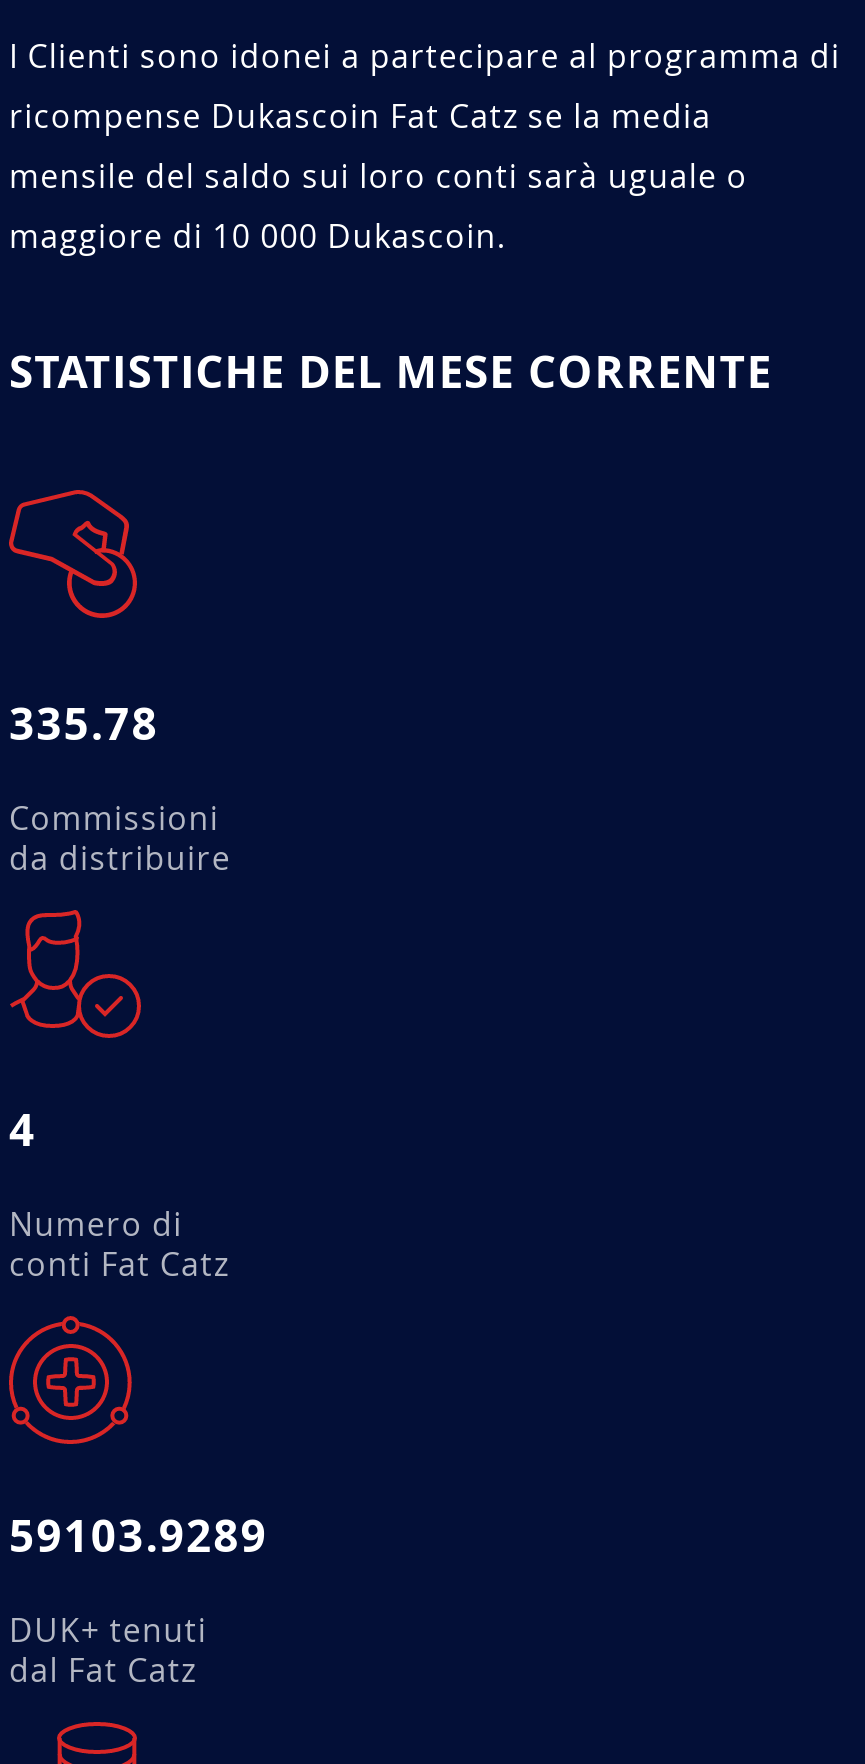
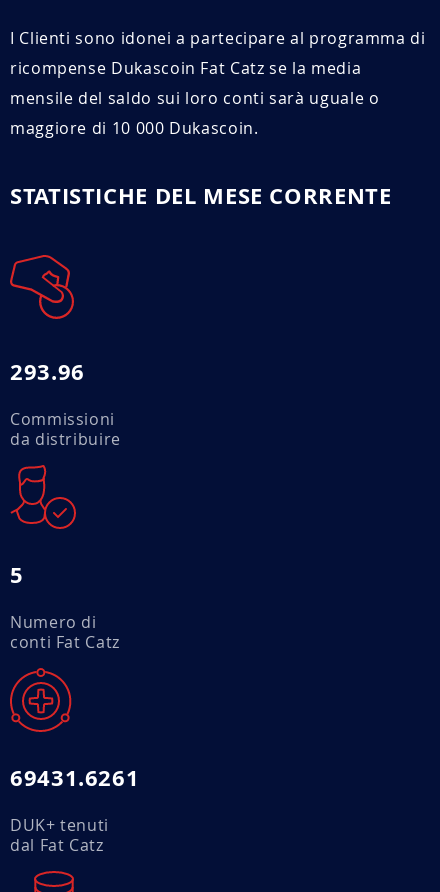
- 335.78
+ 293.96

- 4
+ 5

- 59103.9289
+ 69431.6261
